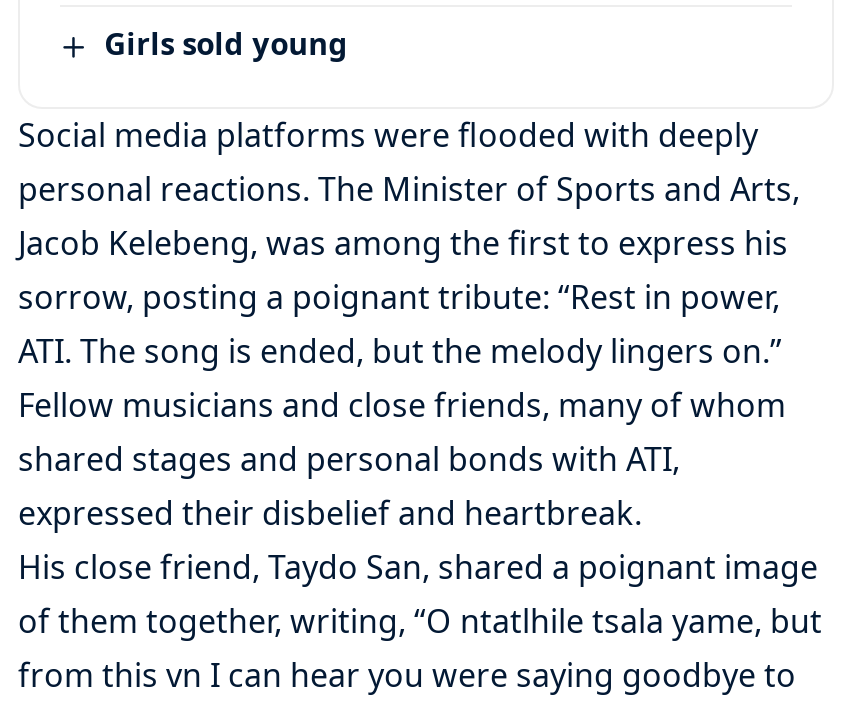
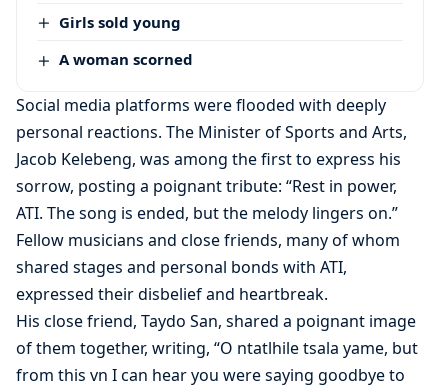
+ A woman scorned
